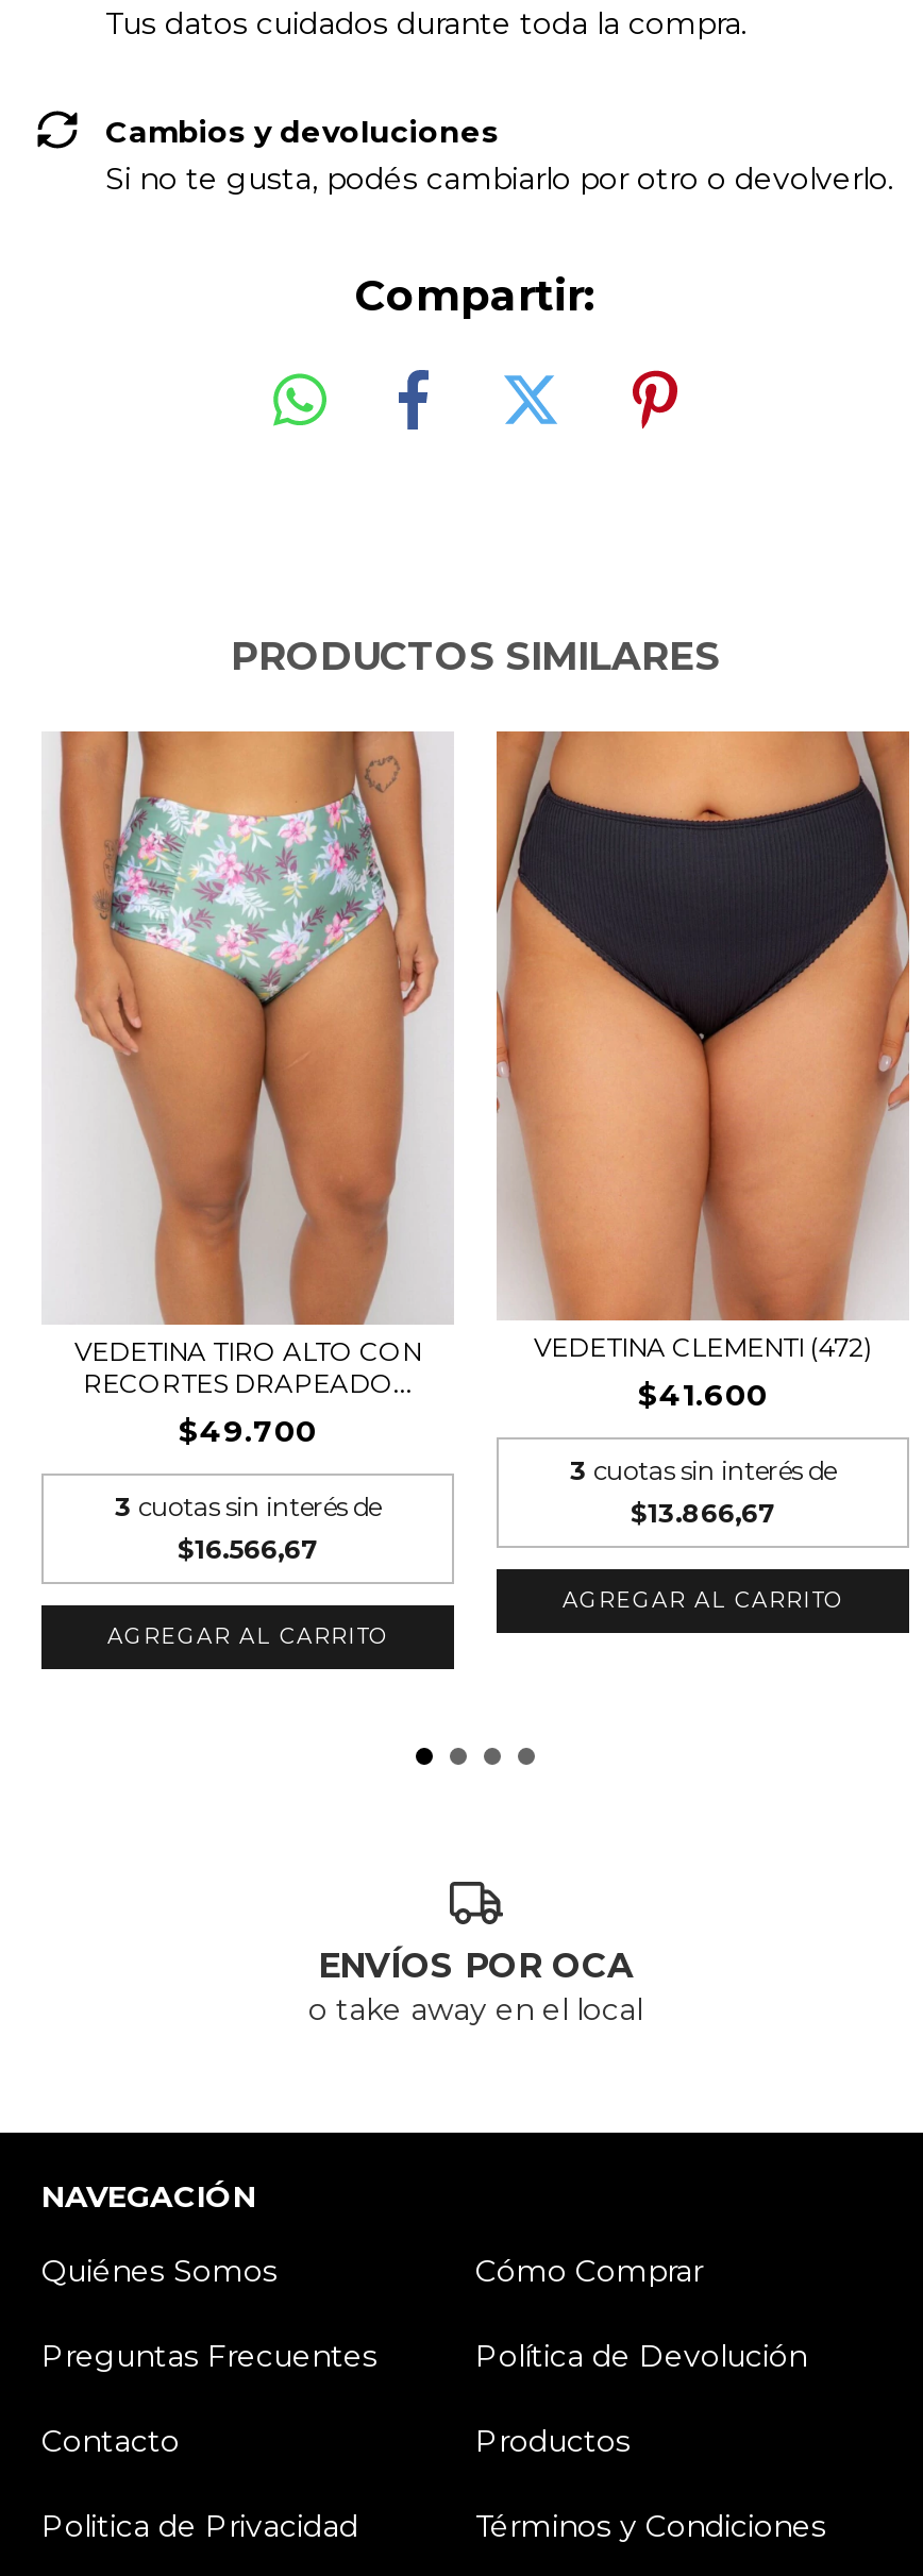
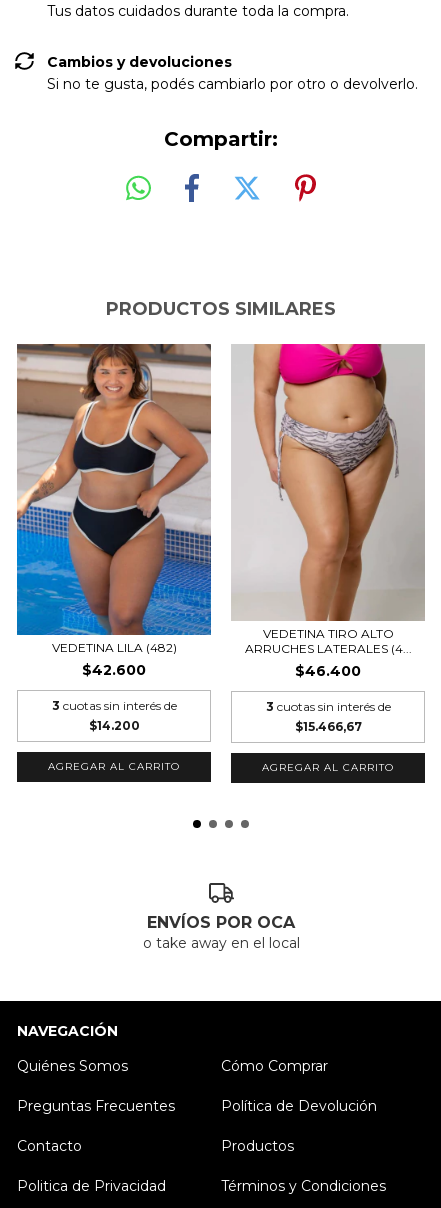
- [image]
- VEDETINA TIRO ALTO CON
- RECORTES DRAPEADO...
- $49.700
+ [image]
+ VEDETINA LILA (482)
+ $42.600

- [image]
- VEDETINA CLEMENTI (472)
- $41.600
+ [image]
+ VEDETINA TIRO ALTO
+ ARRUCHES LATERALES (4...
+ $46.400

- $13.866,67
+ $15.466,67

- $16.566,67
+ $14.200
